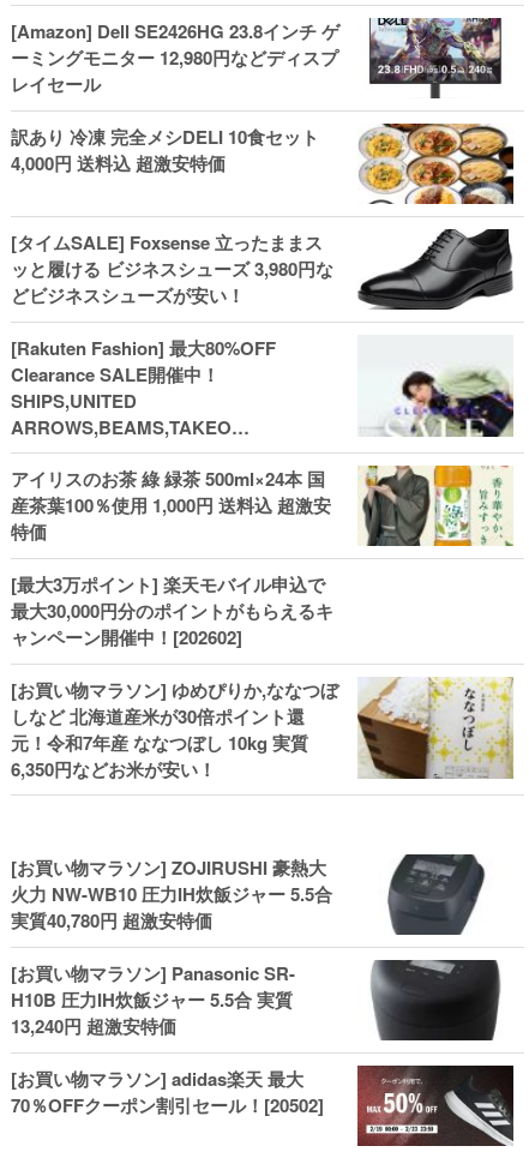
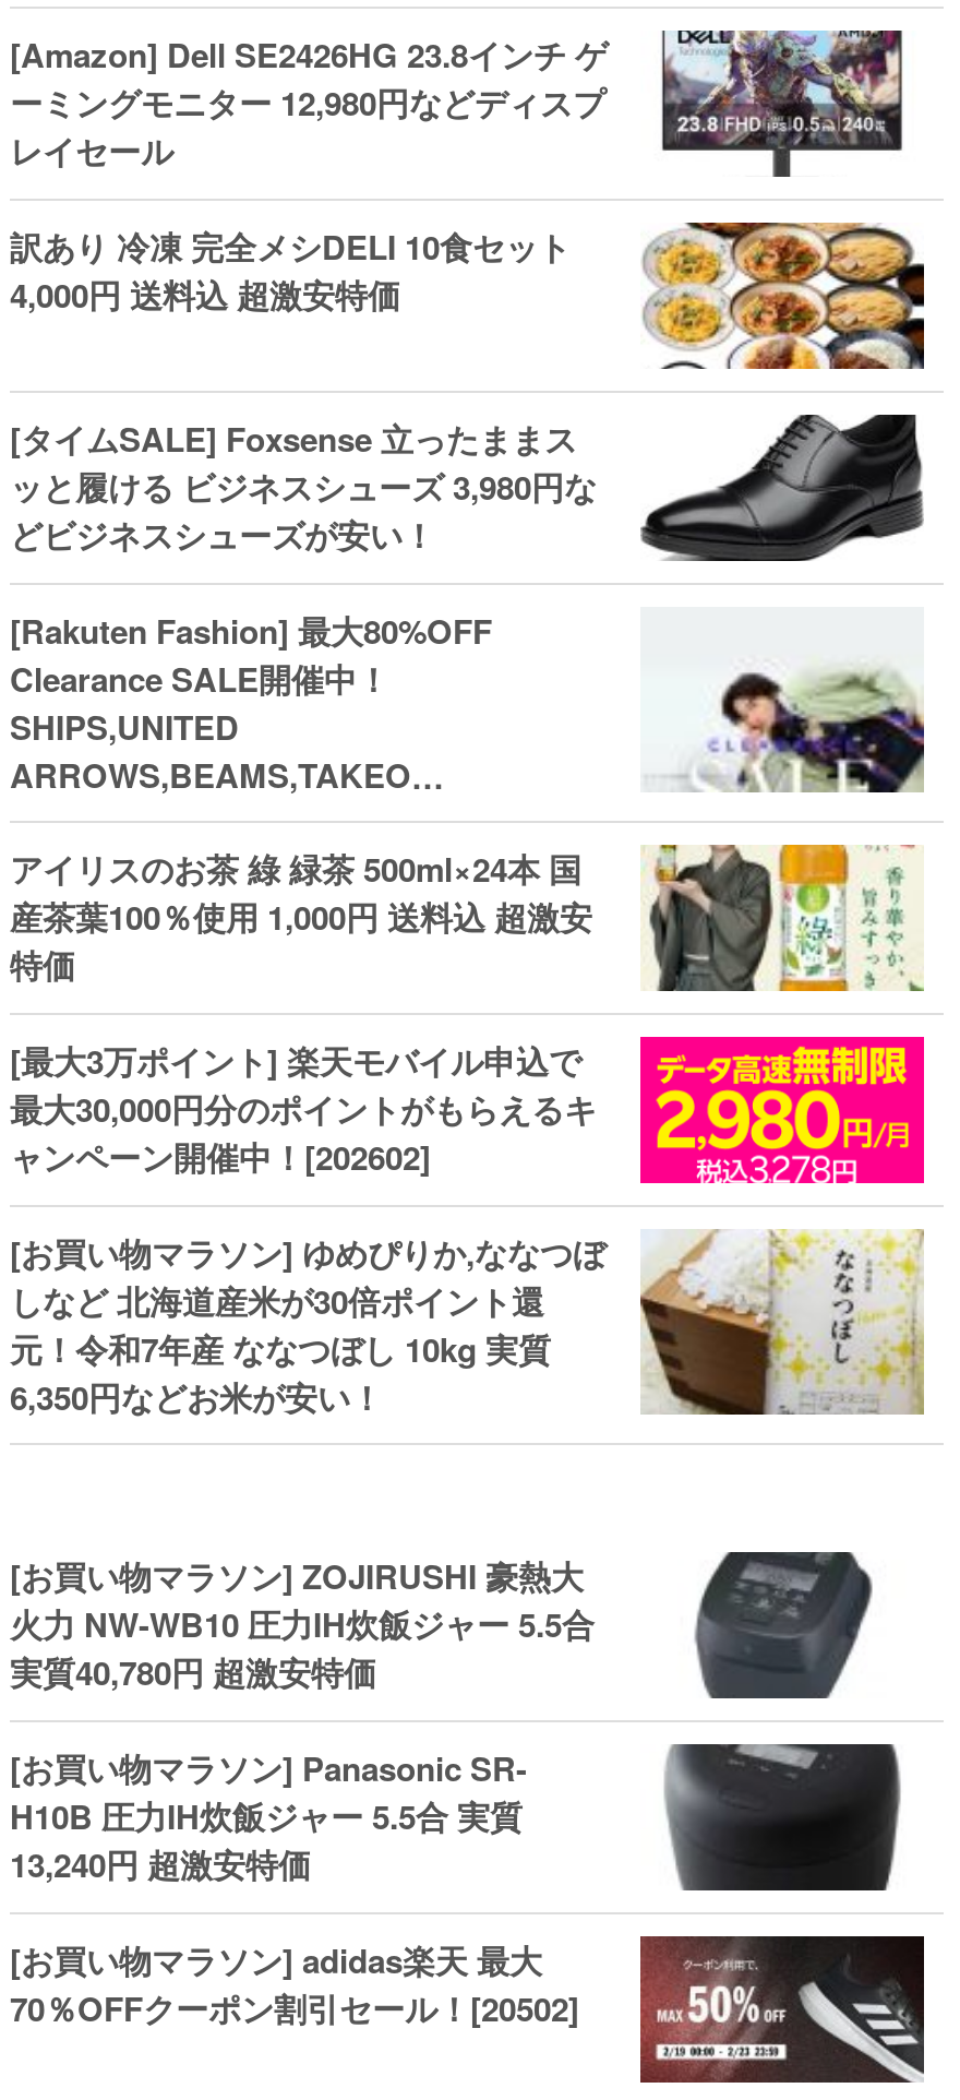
+ [image]
